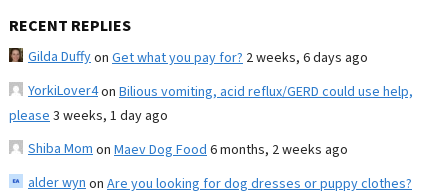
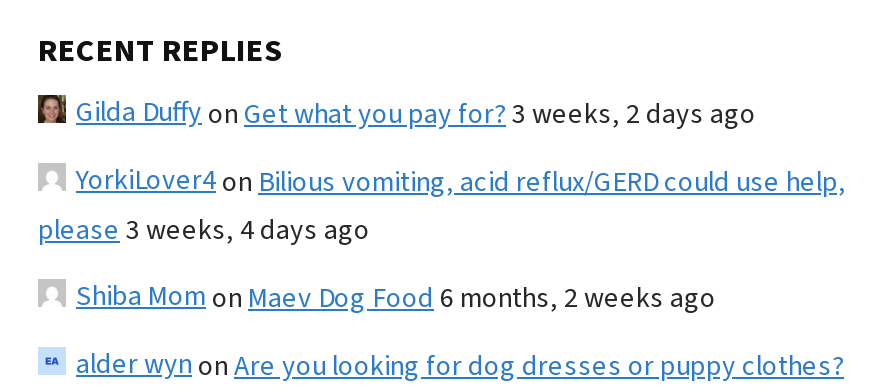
- Gilda Duffyon Get what you pay for? 2 weeks, 6 days ago
+ Gilda Duffyon Get what you pay for? 3 weeks, 2 days ago

- please 3 weeks, 1 day ago
+ please 3 weeks, 4 days ago
